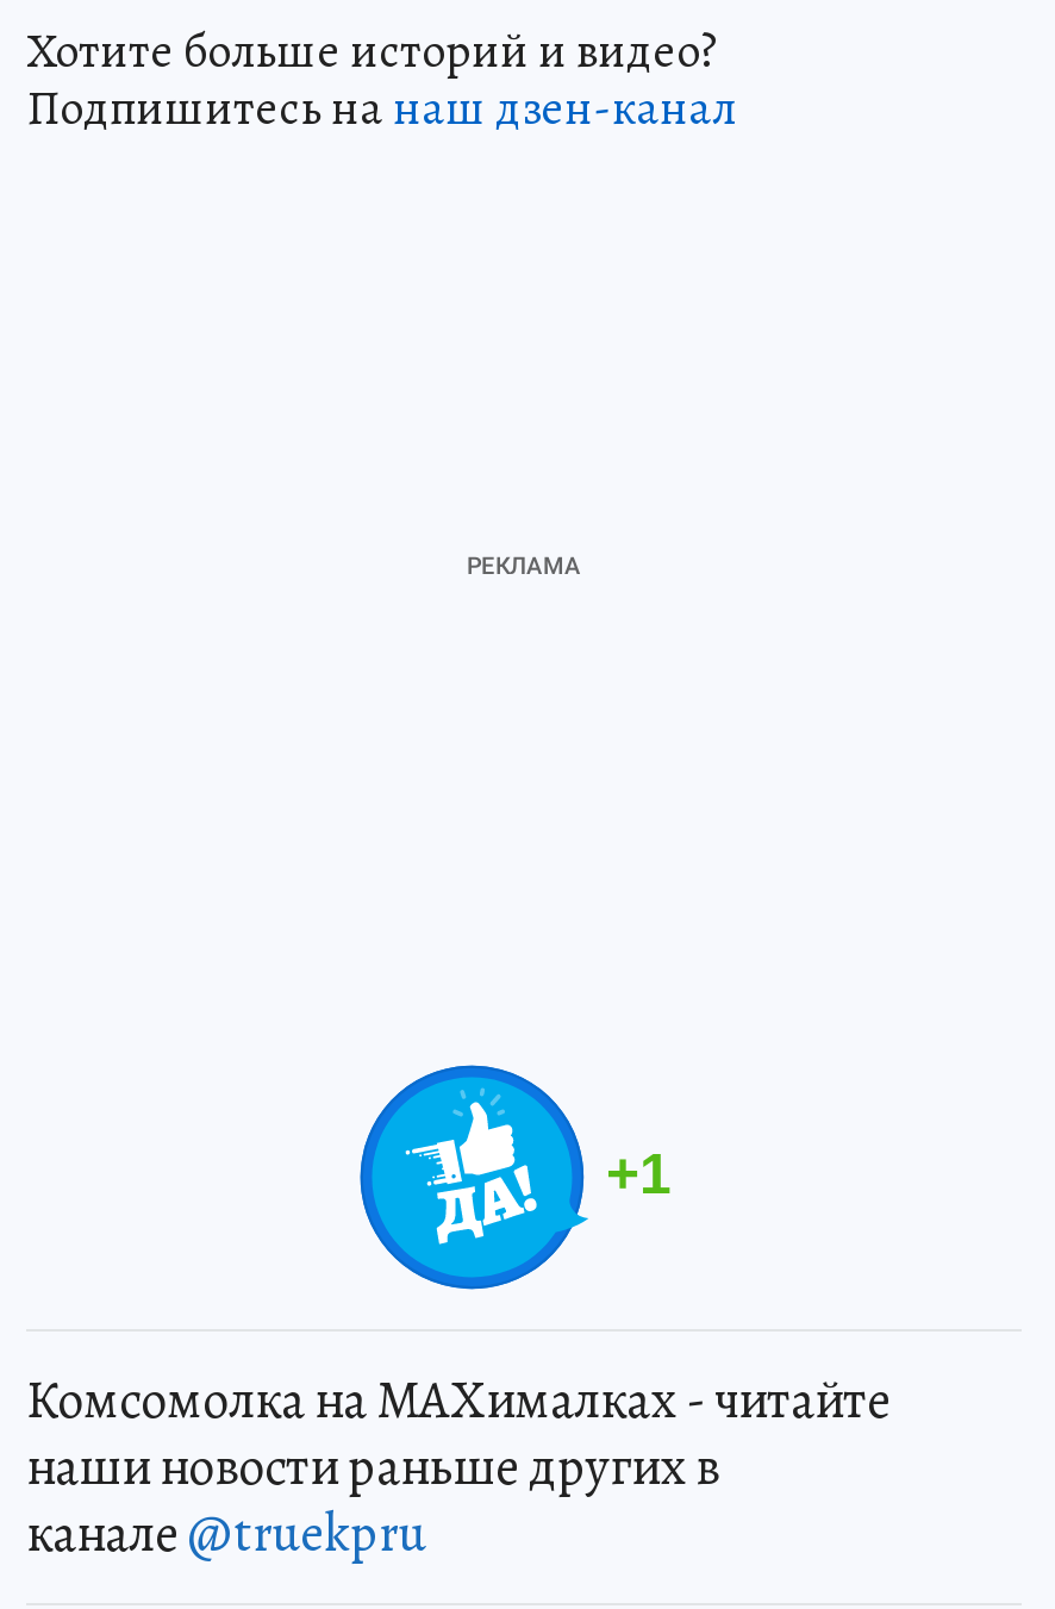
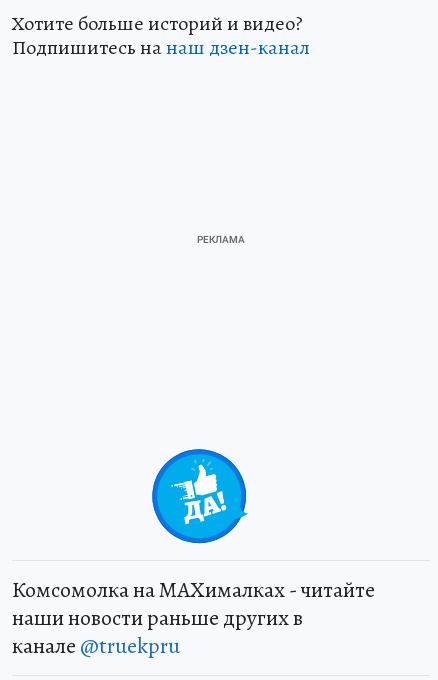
- +1
